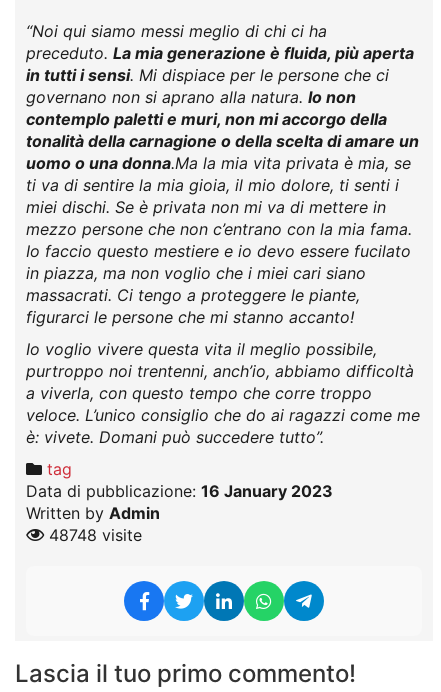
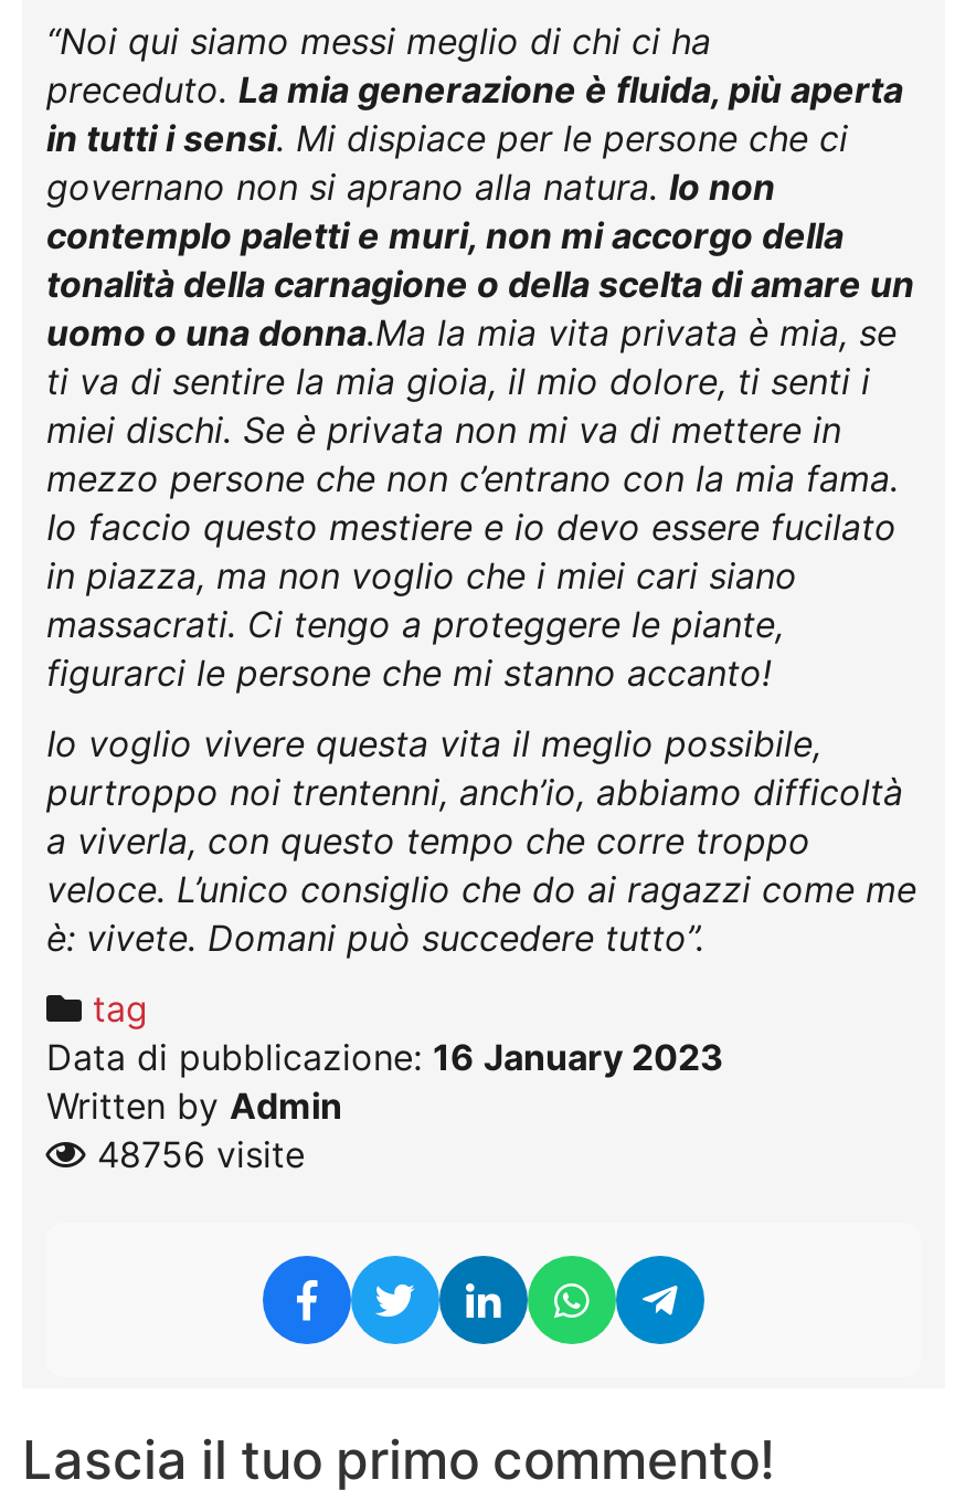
- 48748 visite
+ 48756 visite
